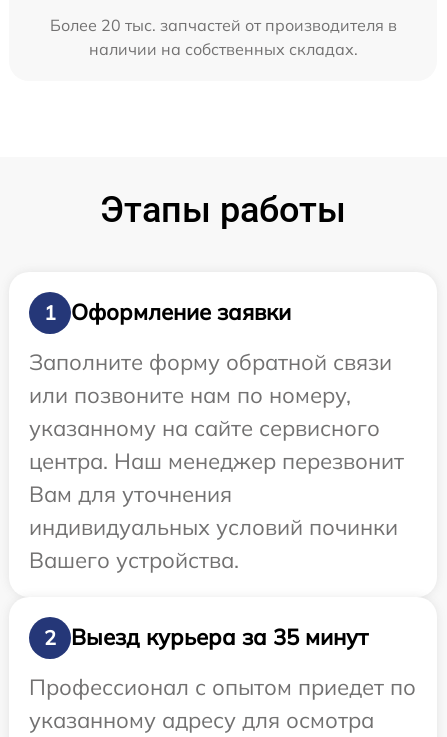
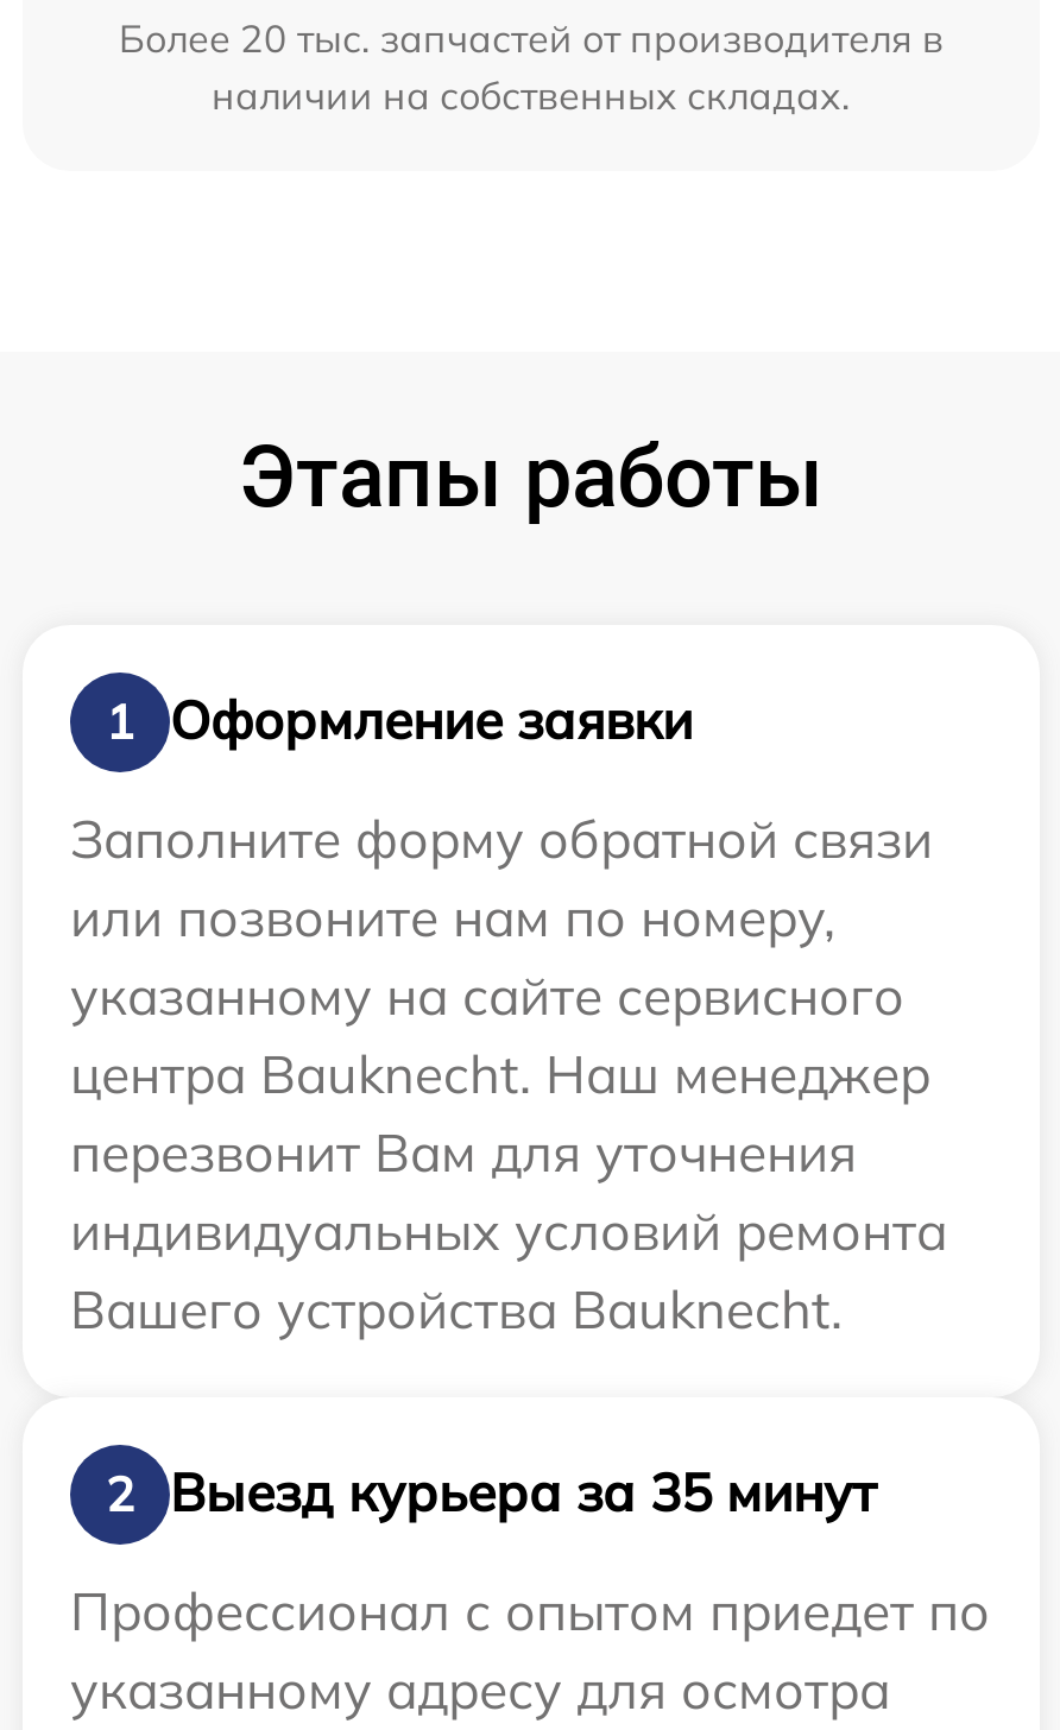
- центра. Наш менеджер перезвонит
- Вам для уточнения
- индивидуальных условий починки
- Вашего устройства.
+ центра Bauknecht. Наш менеджер
+ перезвонит Вам для уточнения
+ индивидуальных условий ремонта
+ Вашего устройства Bauknecht.
